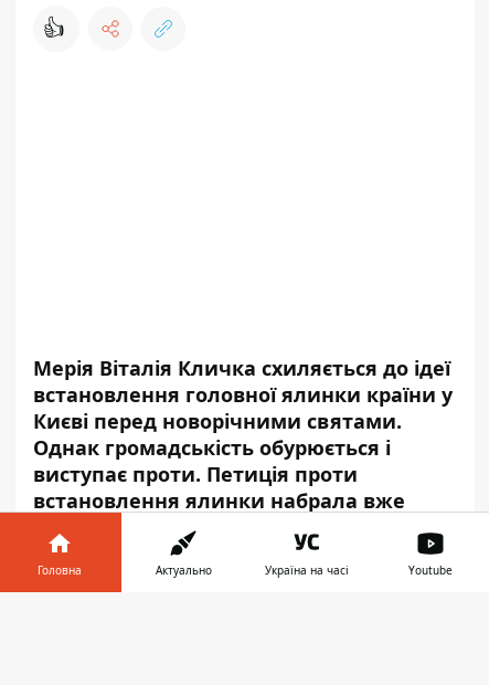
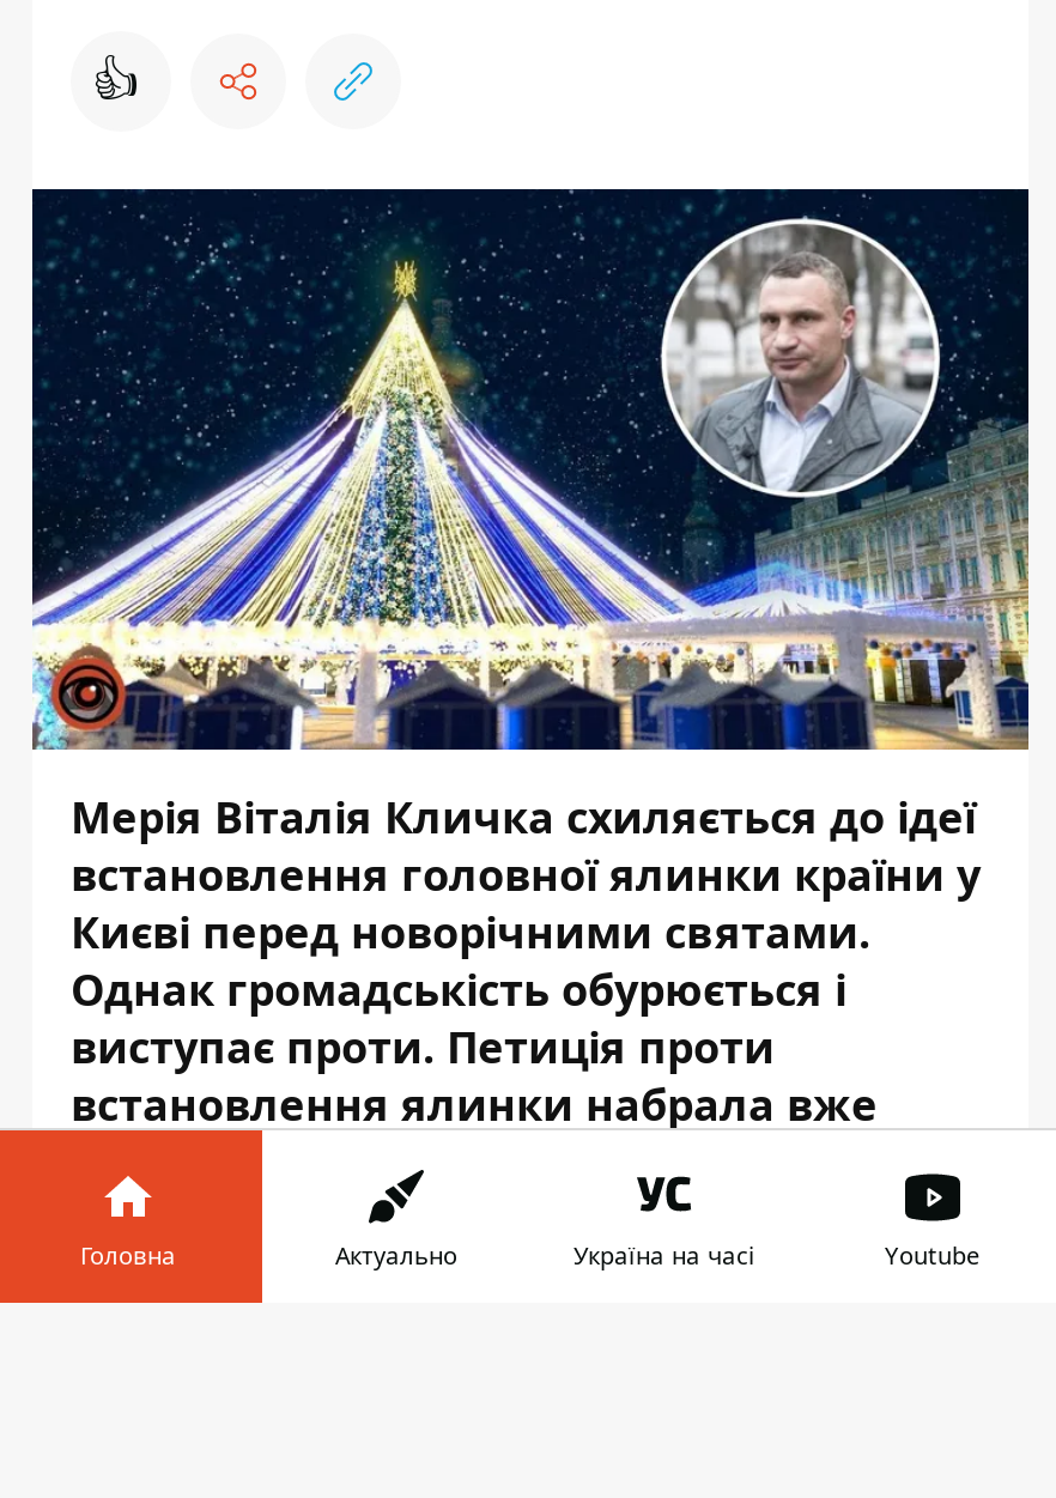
+ [image]
